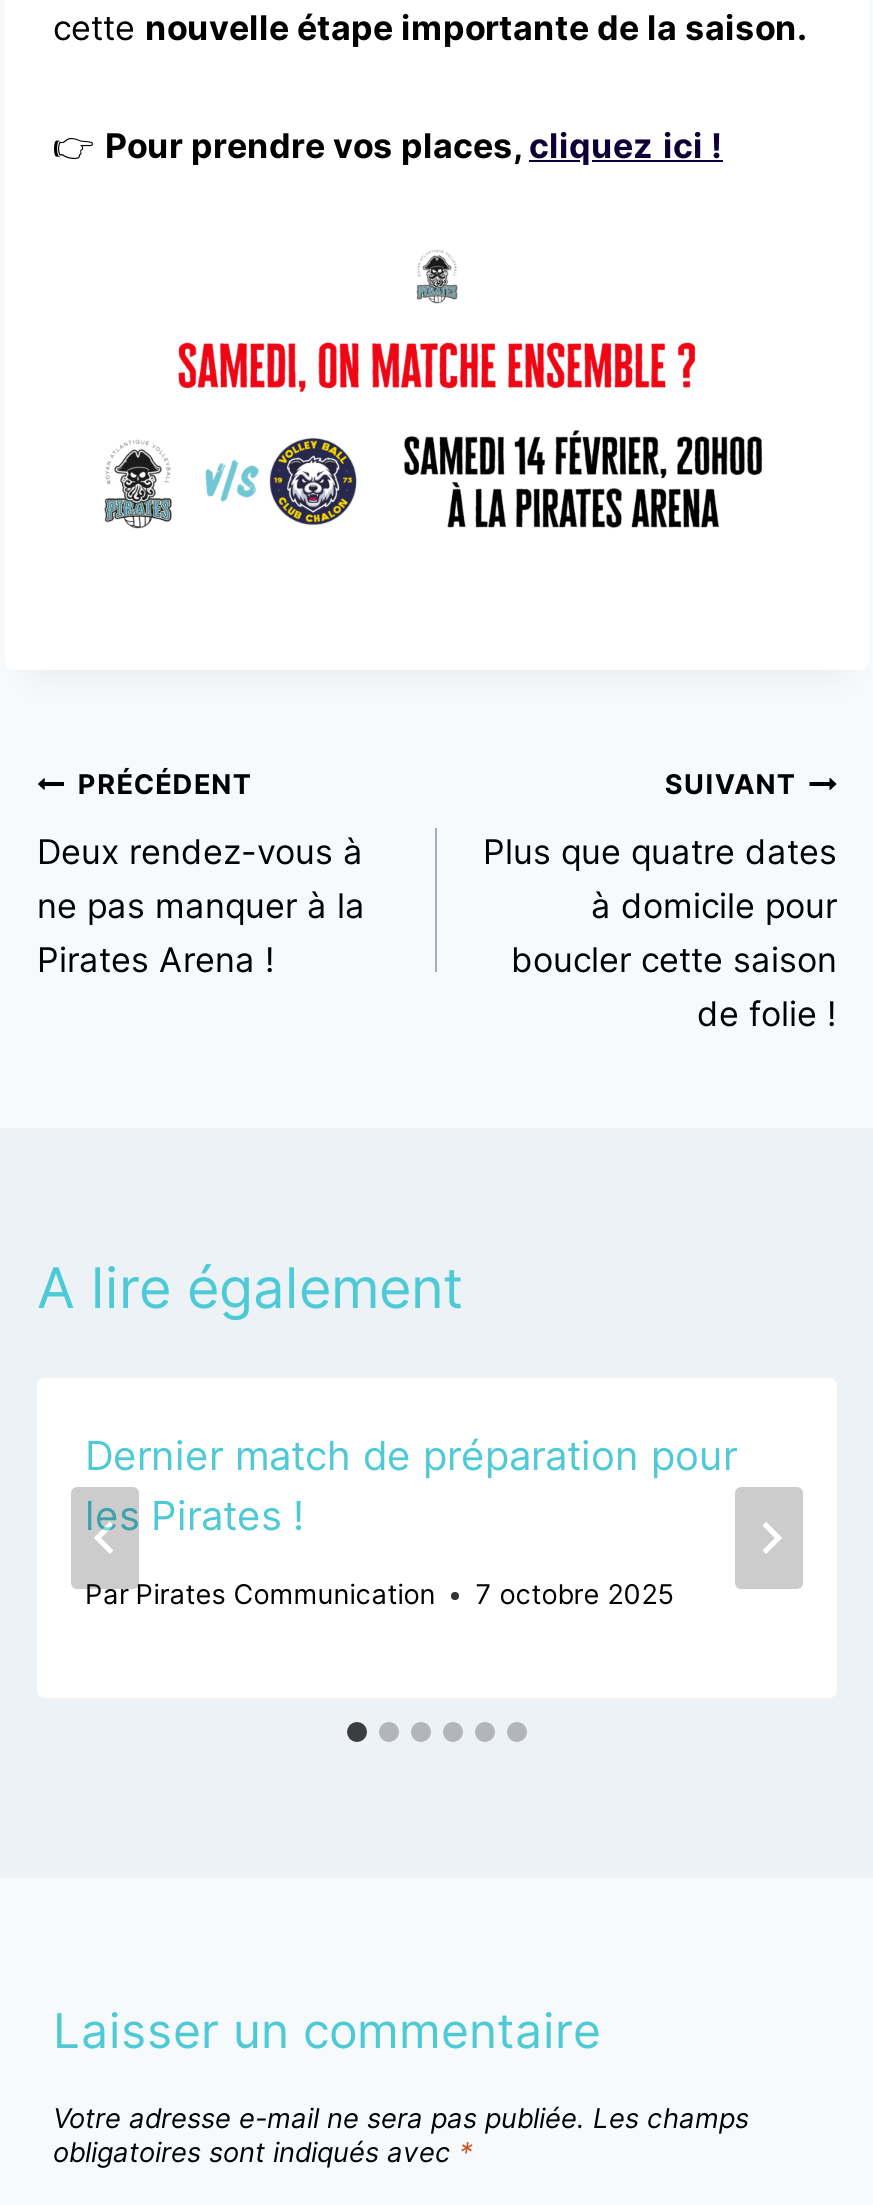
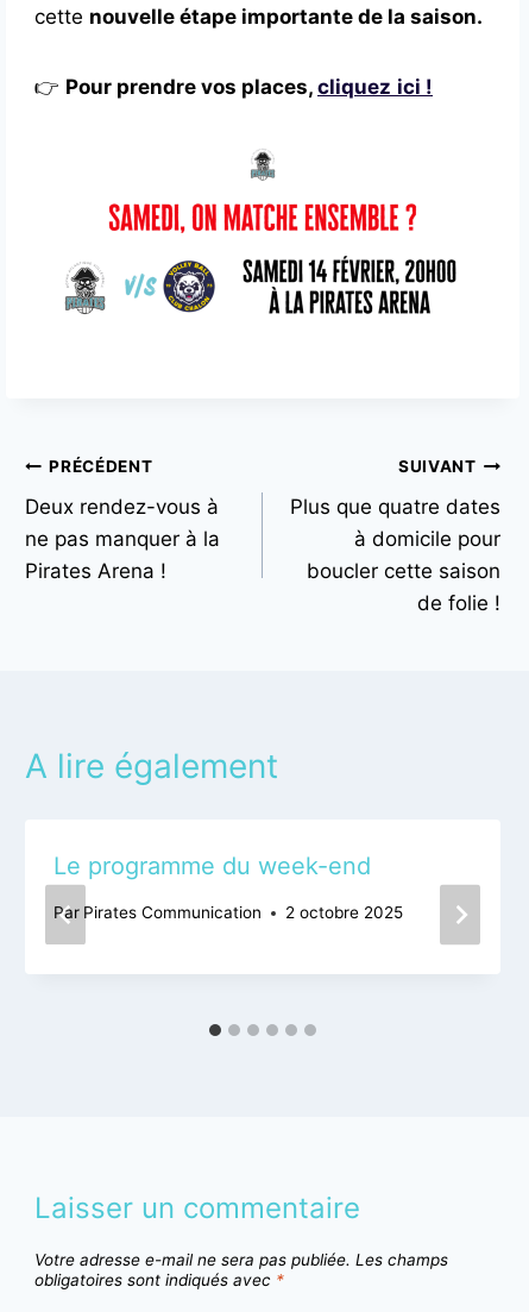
- Dernier match de préparation pour
- les Pirates !
+ Le programme du week-end

- Par Pirates Communication 7 octobre 2025
+ Par Pirates Communication 2 octobre 2025

moved up: Par Pirates Communication
